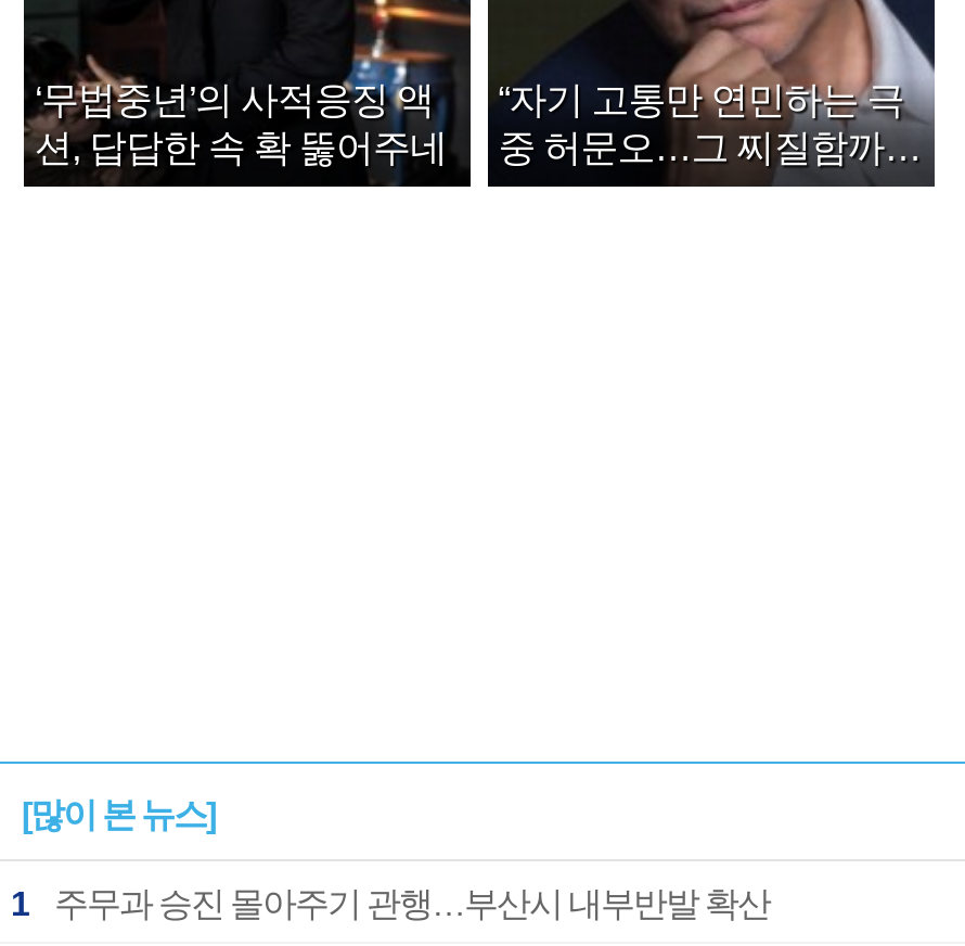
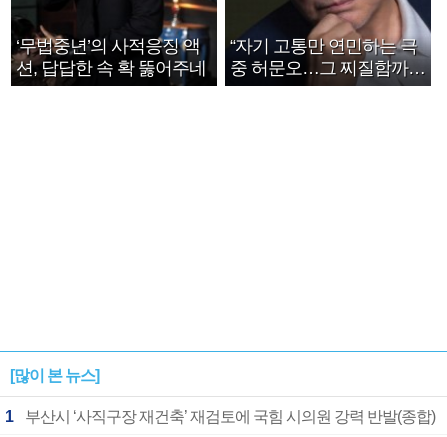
- 주무과 승진 몰아주기 관행…부산시 내부반발 확산
+ 부산시 ‘사직구장 재건축’ 재검토에 국힘 시의원 강력 반발(종합)
